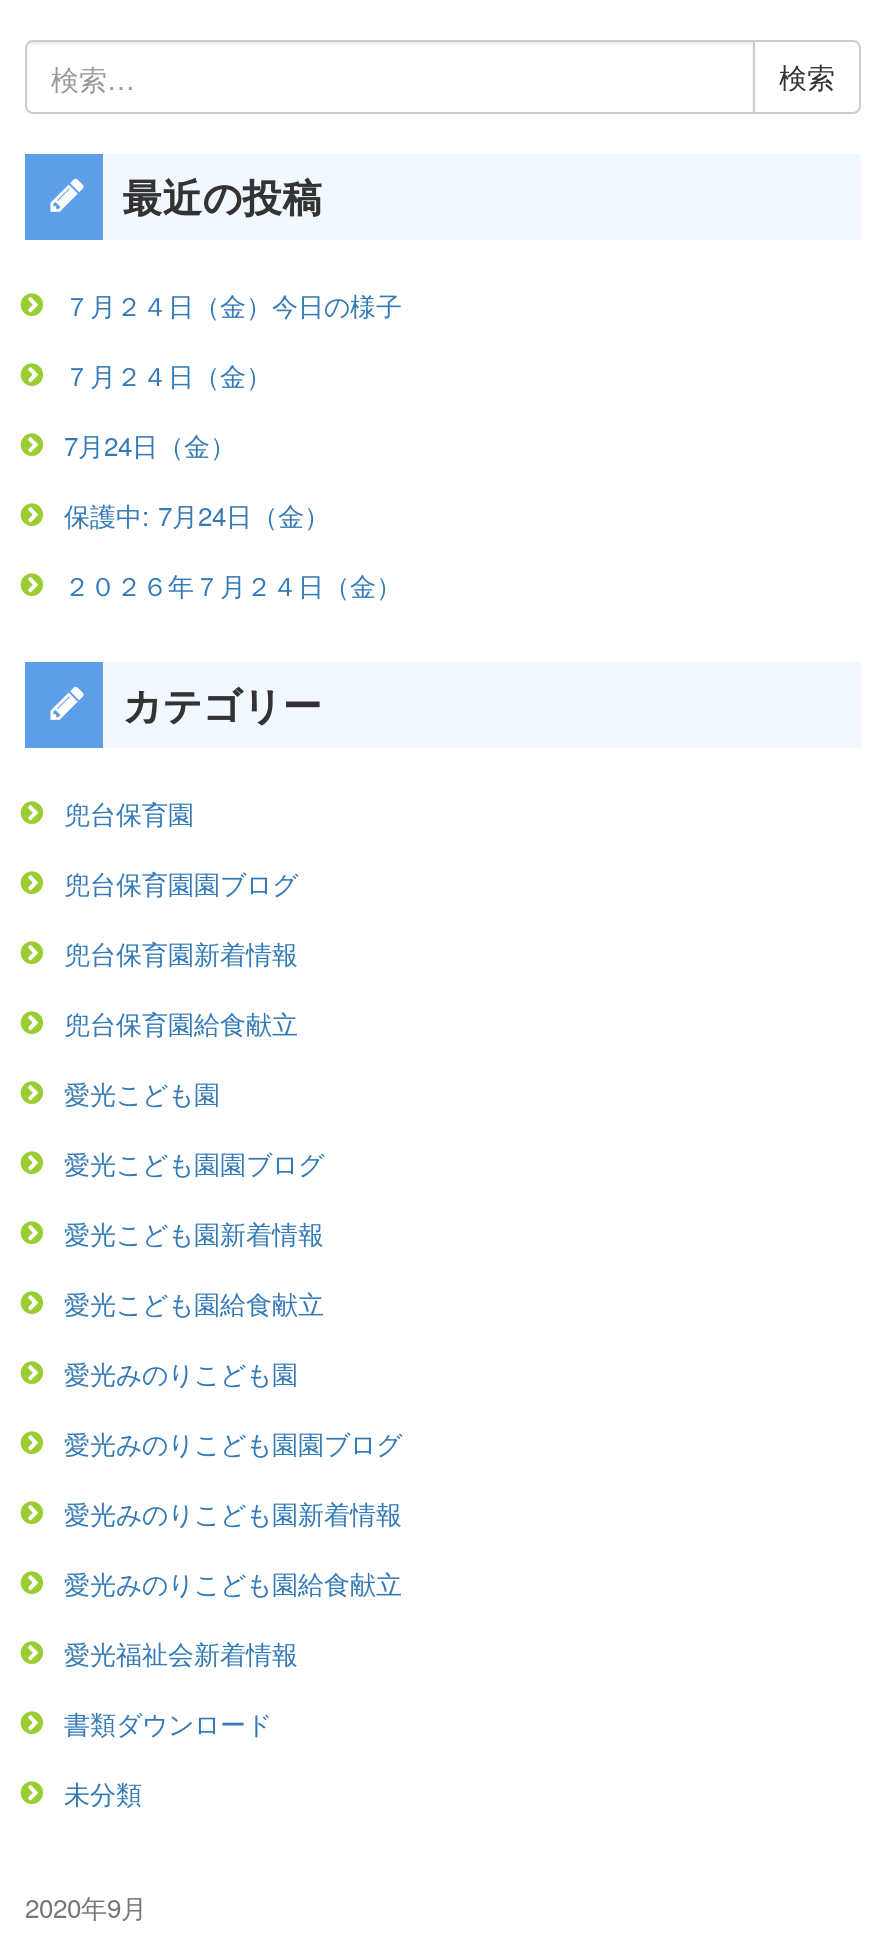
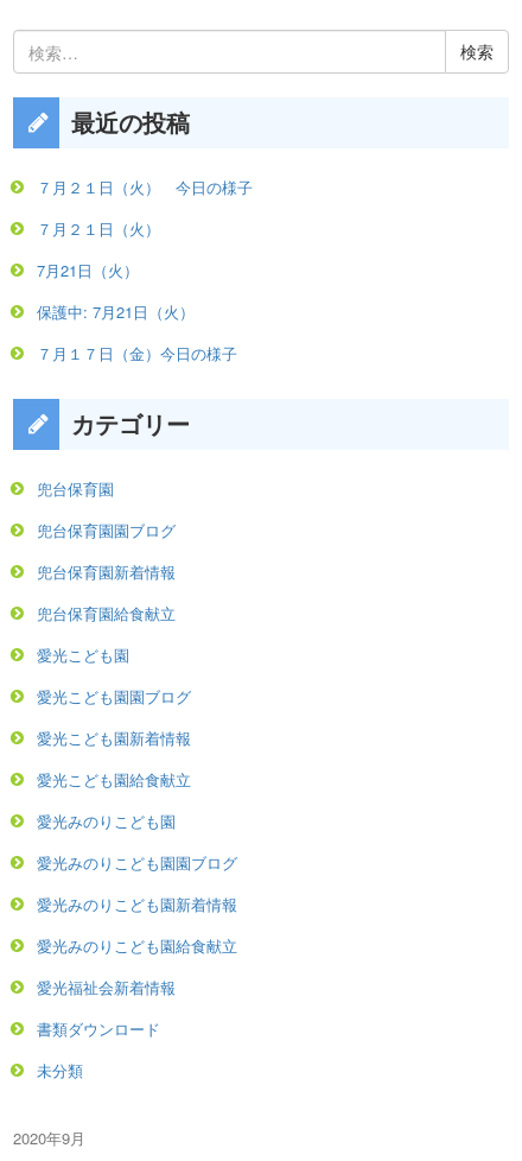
- ７月２４日（金）今日の様子
+ ７月２１日（火） 今日の様子

- ７月２４日（金）
+ ７月２１日（火）

- 7月24日（金）
+ 7月21日（火）

- 保護中: 7月24日（金）
+ 保護中: 7月21日（火）

- ２０２６年７月２４日（金）
+ ７月１７日（金）今日の様子
